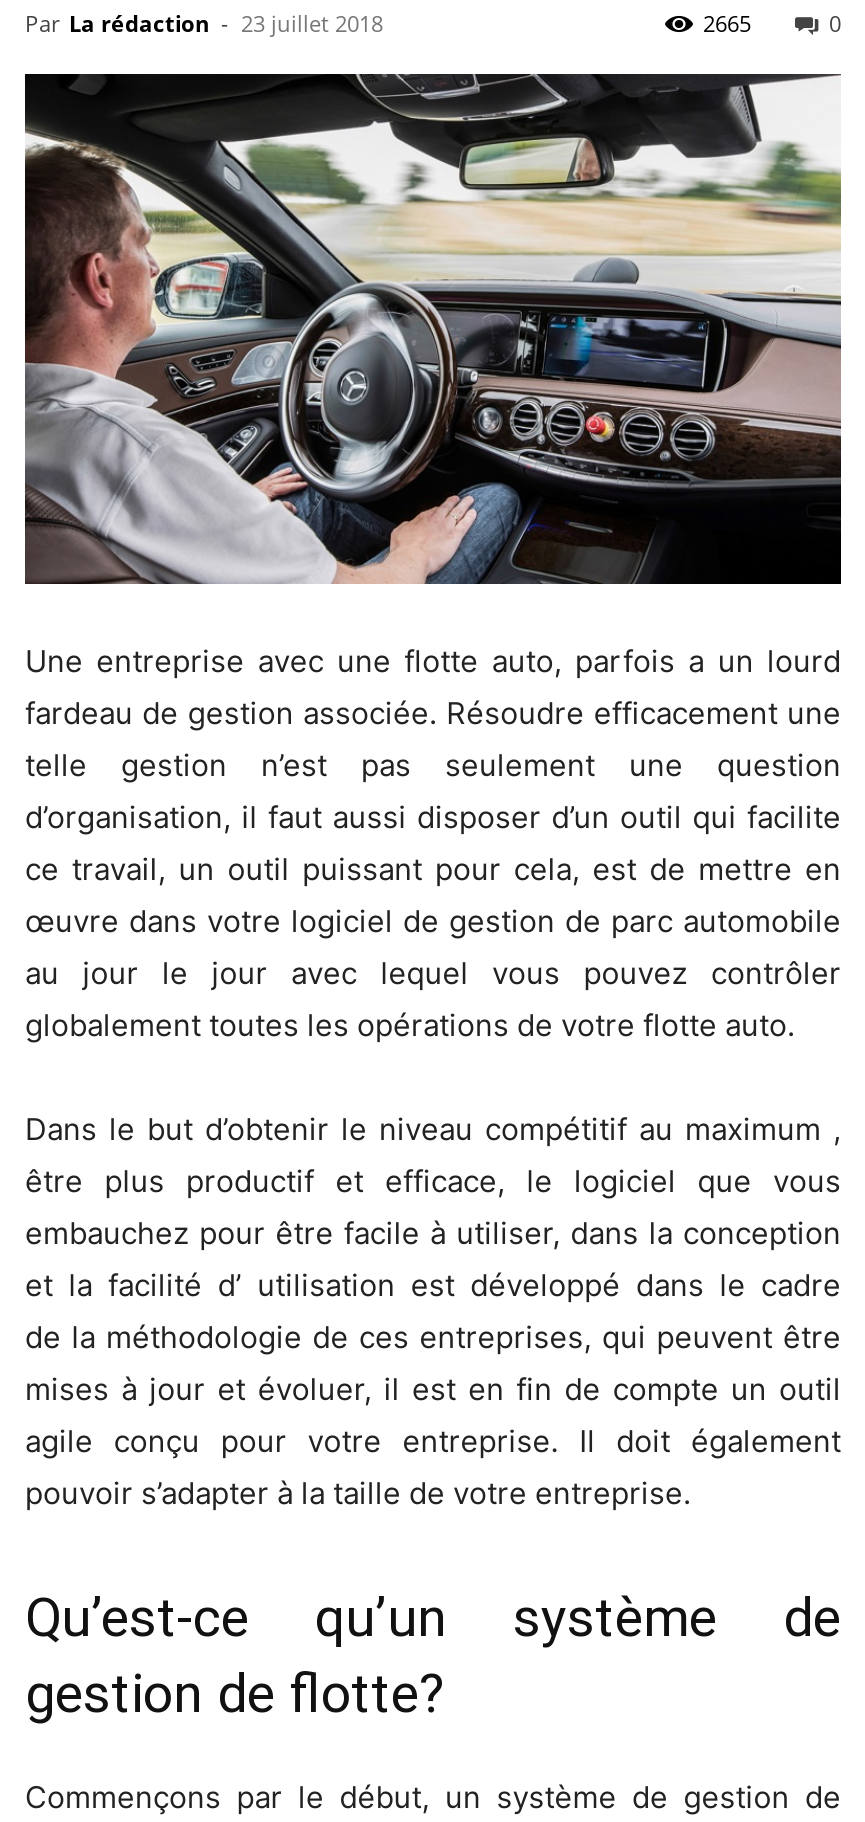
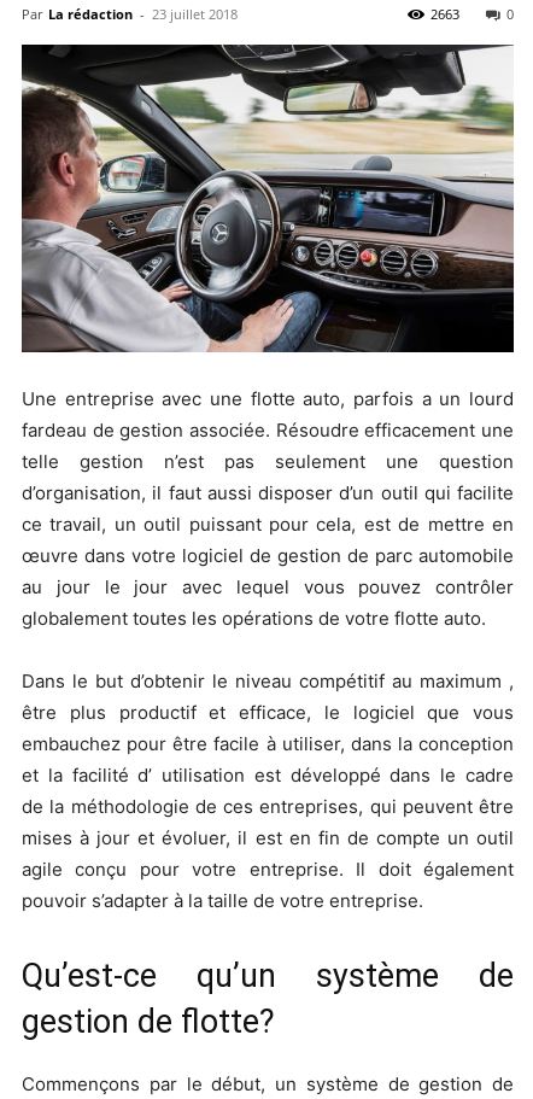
- 2665
+ 2663
